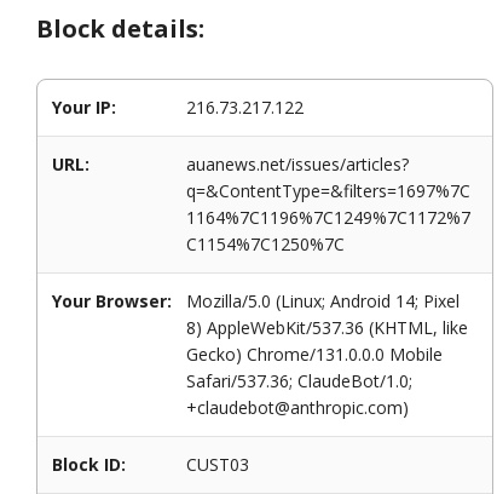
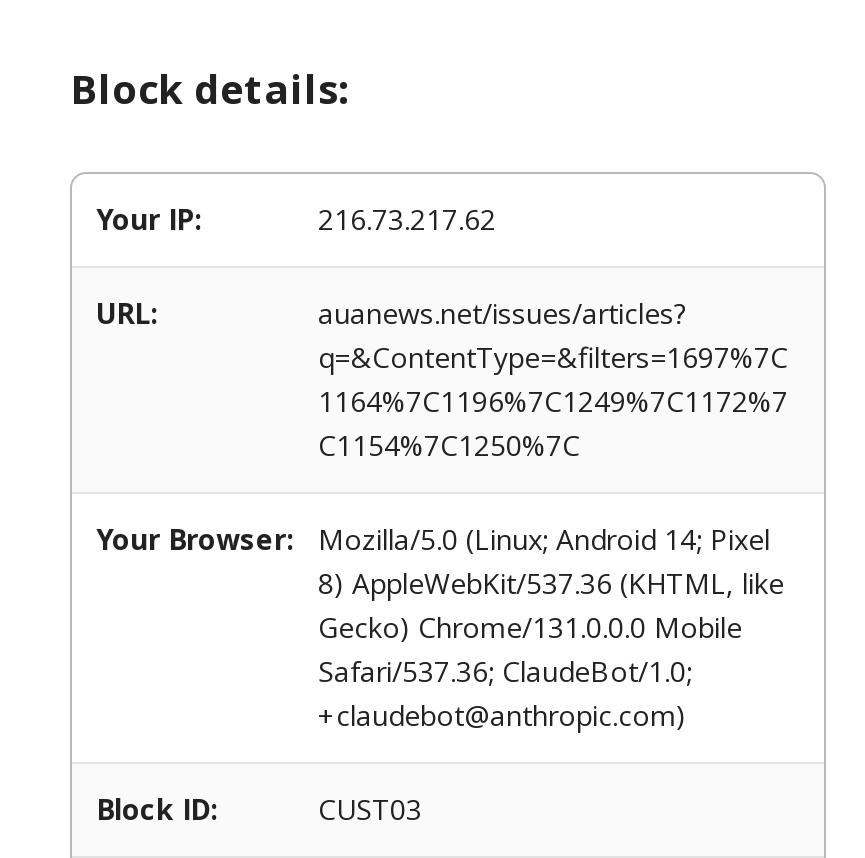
- 216.73.217.122
+ 216.73.217.62
